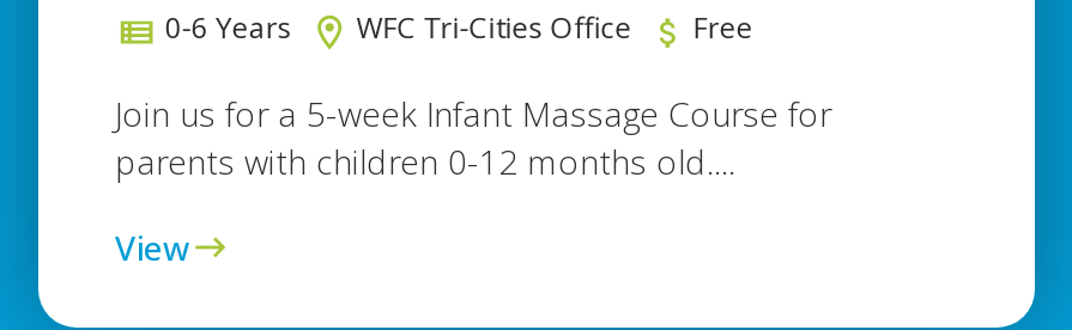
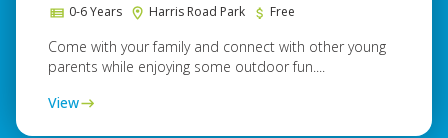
- WFC Tri-Cities Office
+ Harris Road Park

- Join us for a 5-week Infant Massage Course for
- parents with children 0-12 months old....
+ Come with your family and connect with other young
+ parents while enjoying some outdoor fun....
